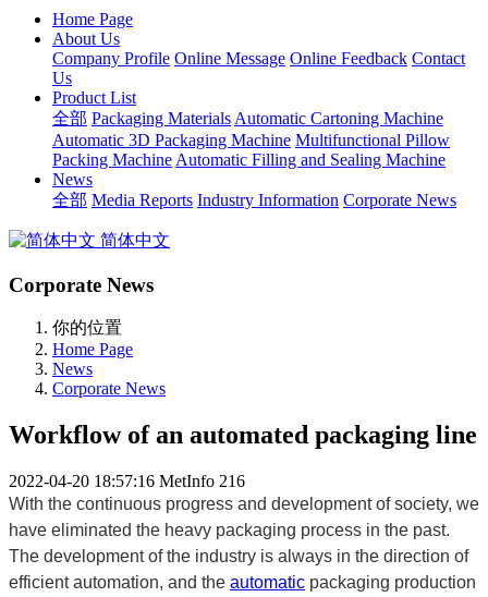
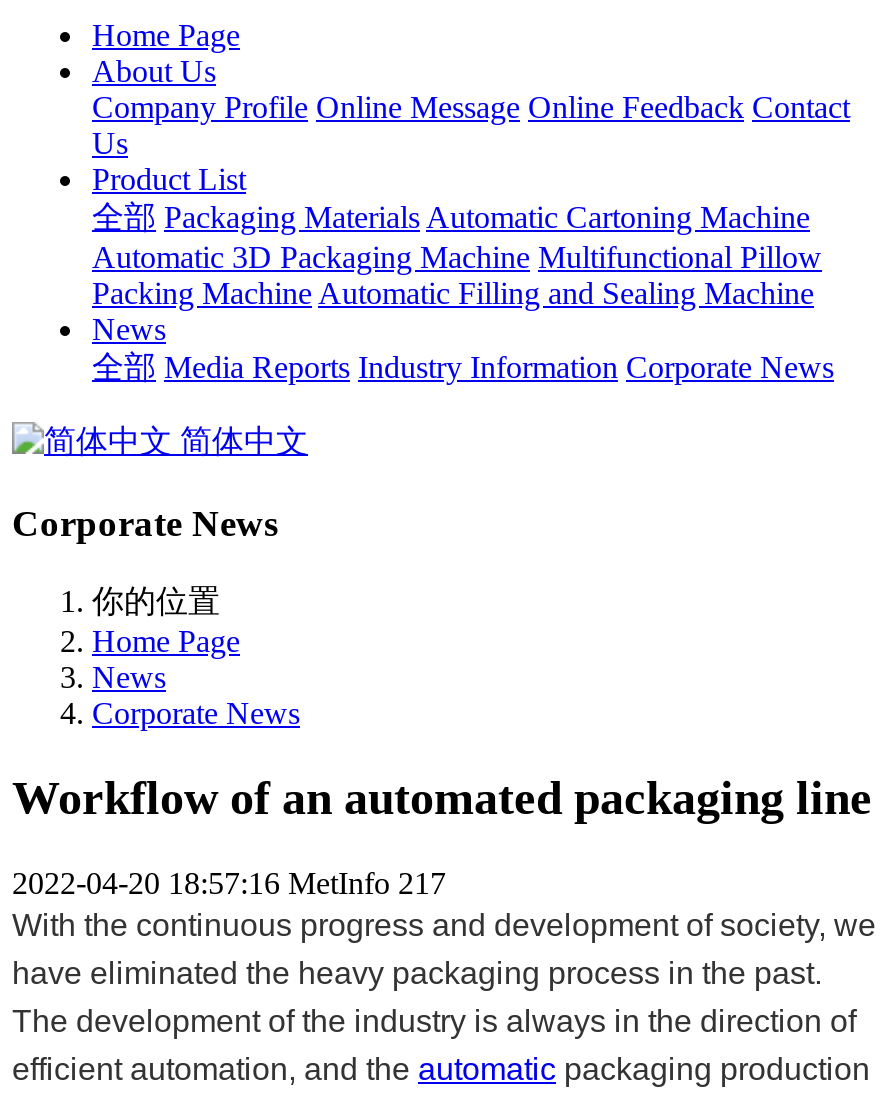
- 2022-04-20 18:57:16 MetInfo 216
+ 2022-04-20 18:57:16 MetInfo 217
